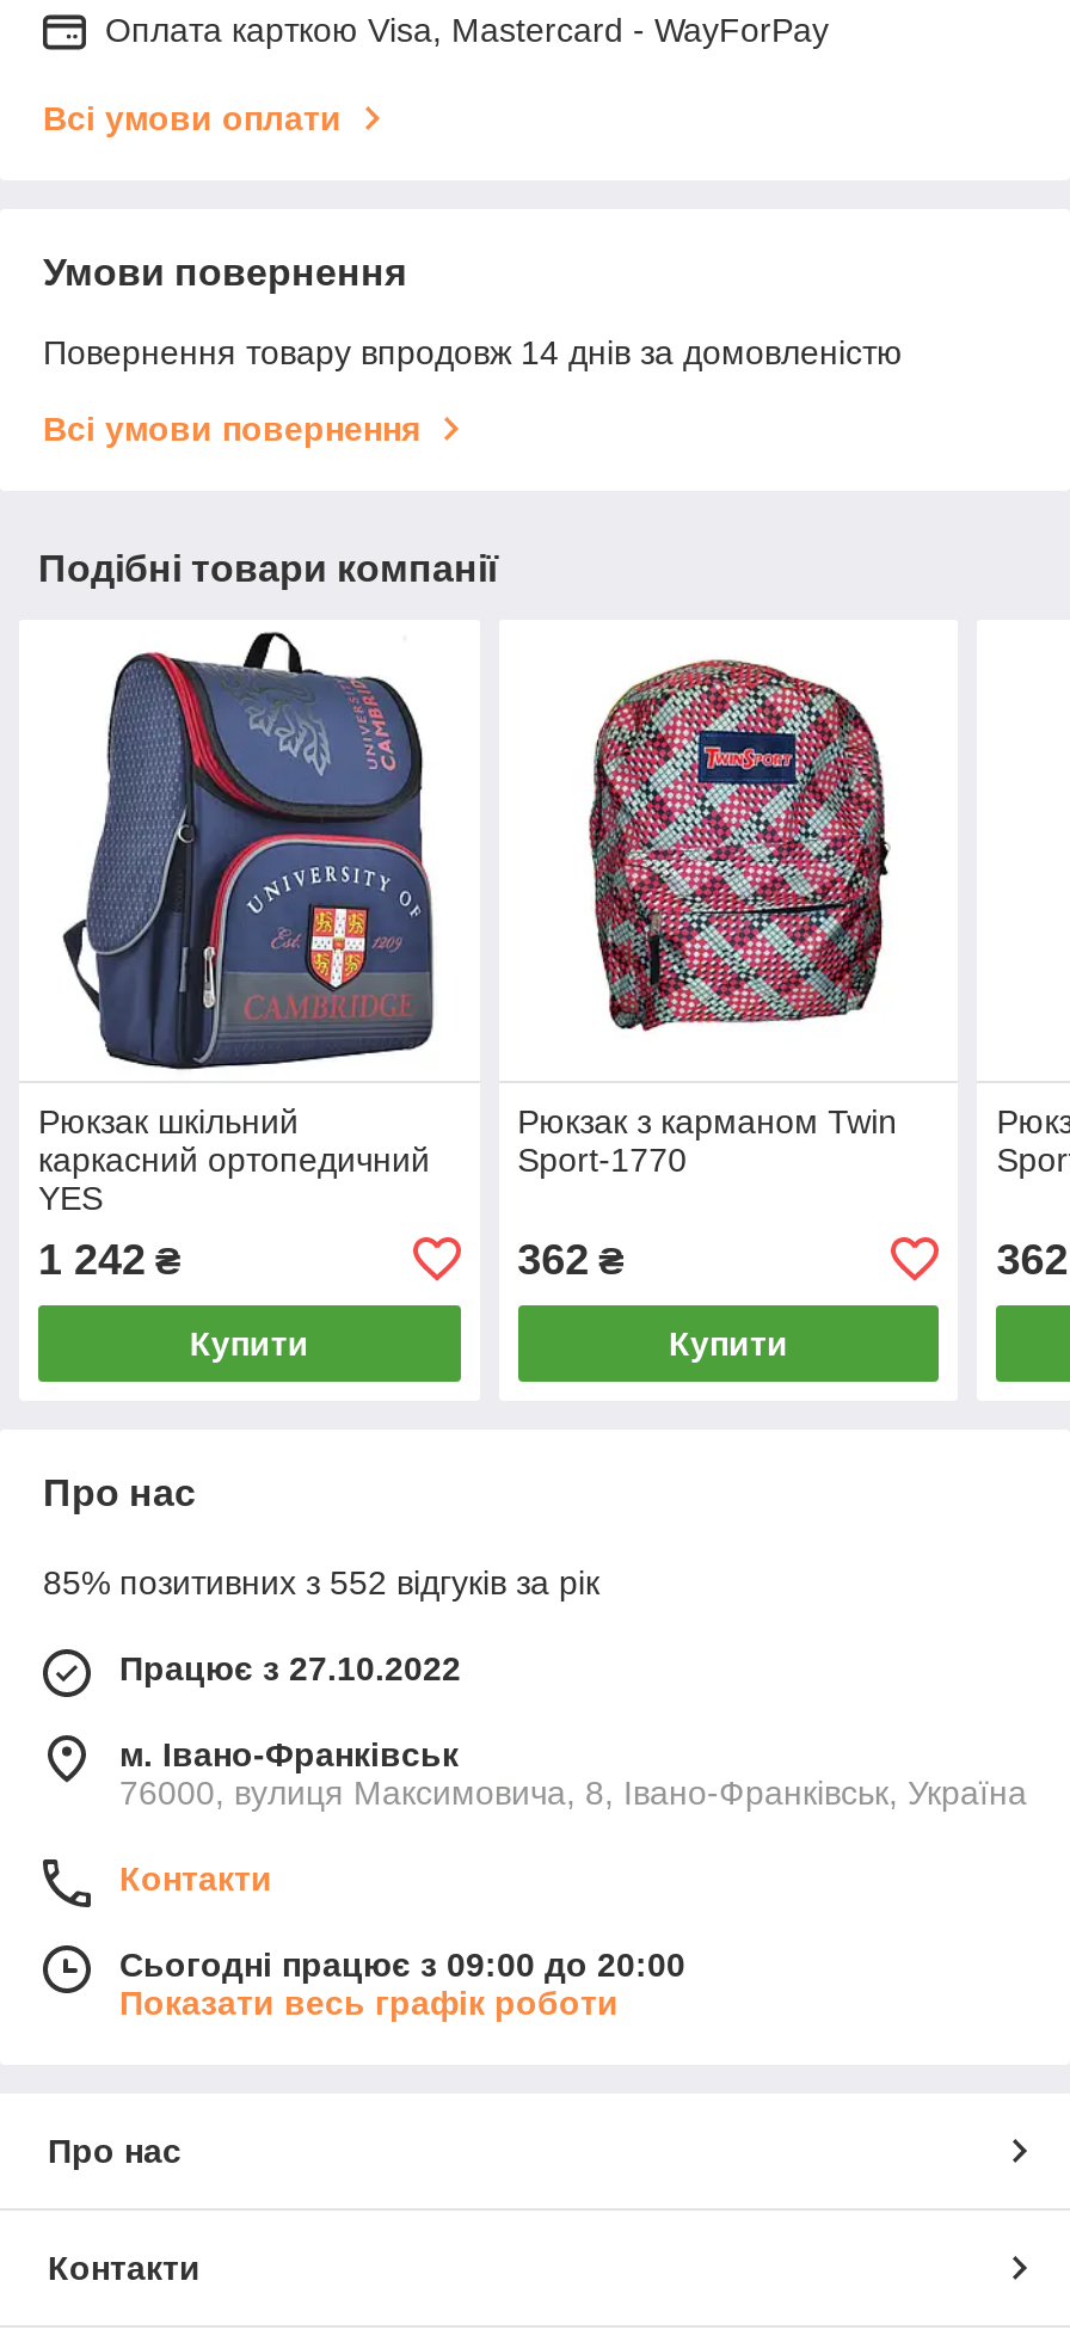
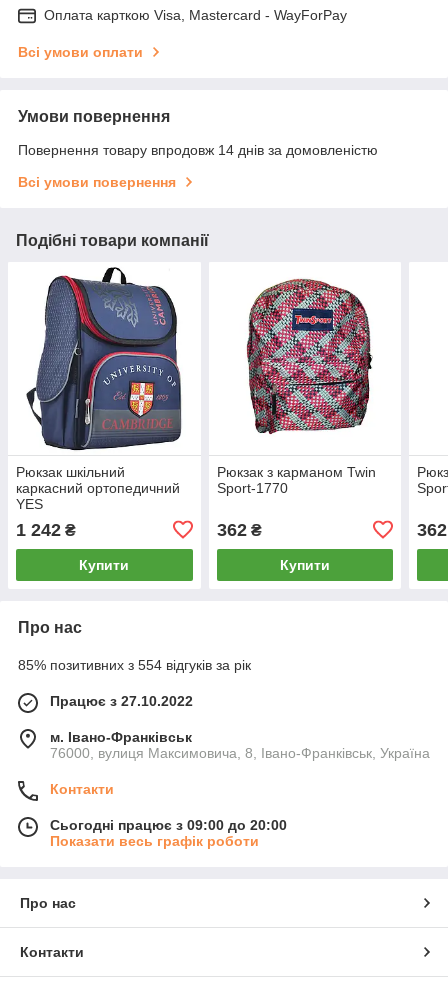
- 85% позитивних з 552 відгуків за рік
+ 85% позитивних з 554 відгуків за рік
